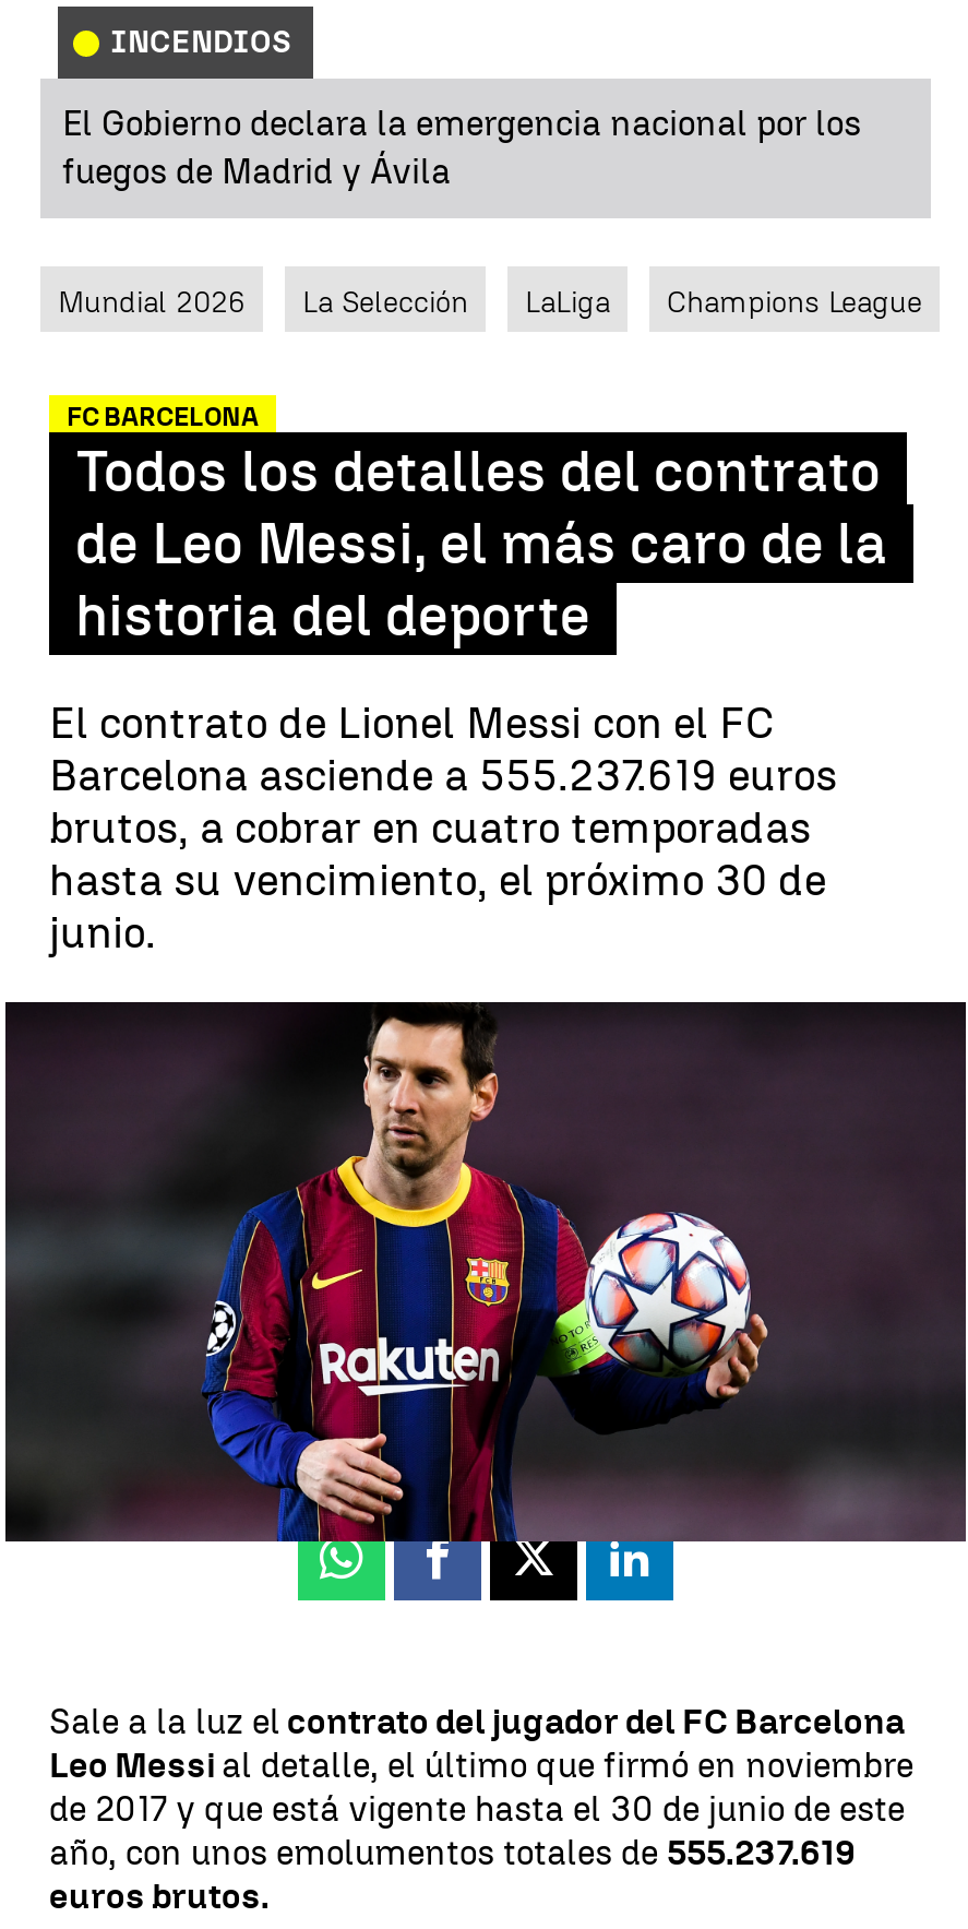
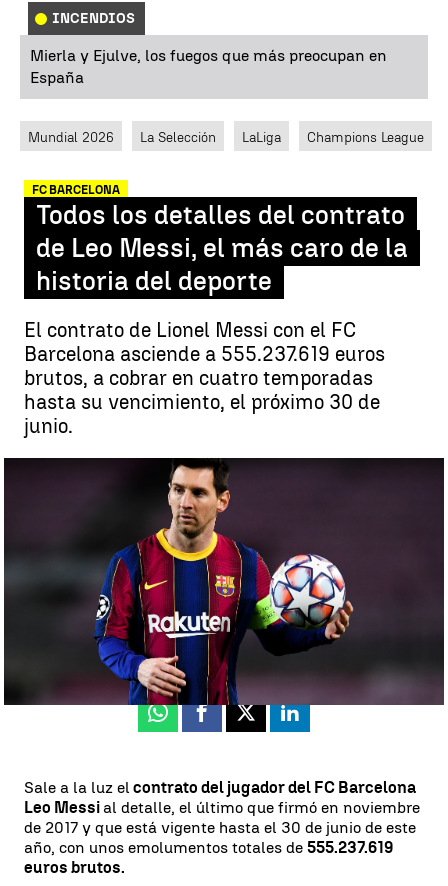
- El Gobierno declara la emergencia nacional por los
- fuegos de Madrid y Ávila
+ Mierla y Ejulve, los fuegos que más preocupan en
+ España
